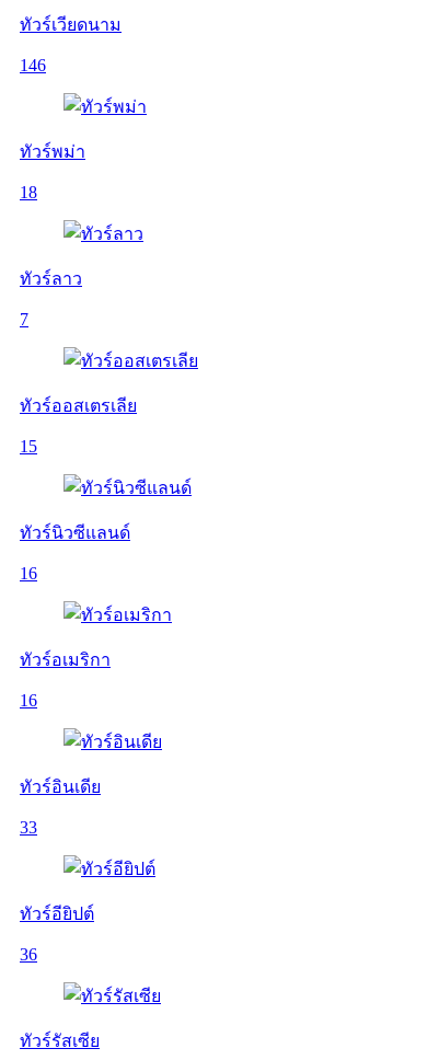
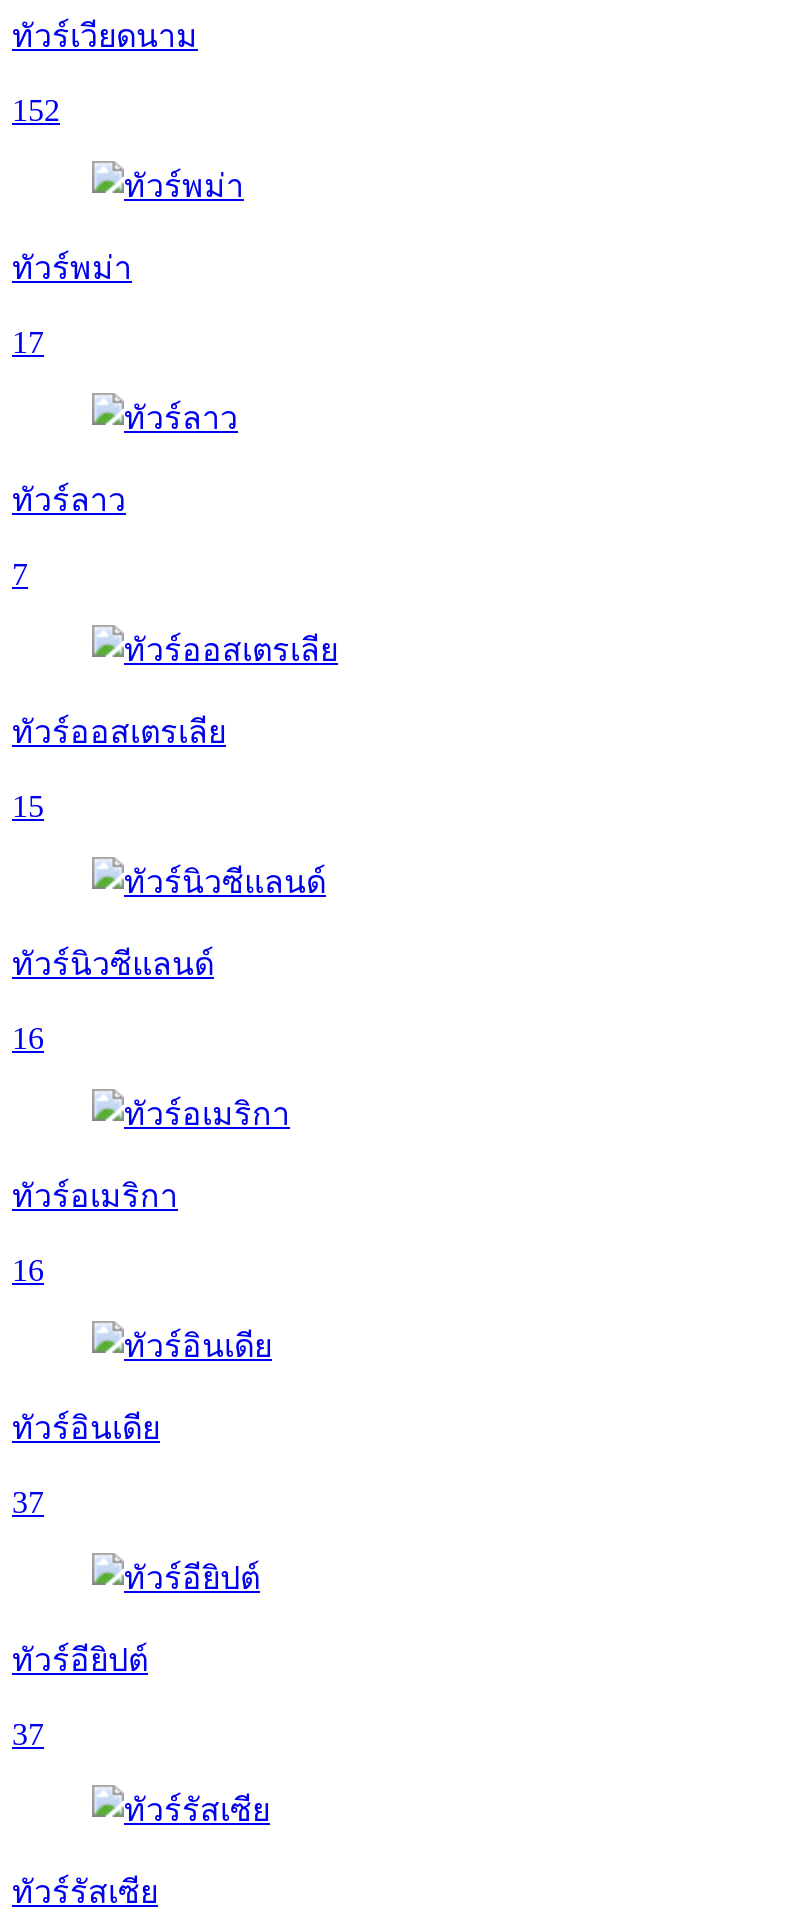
- 146
+ 152

- 18
+ 17

- 33
+ 37

- 36
+ 37
